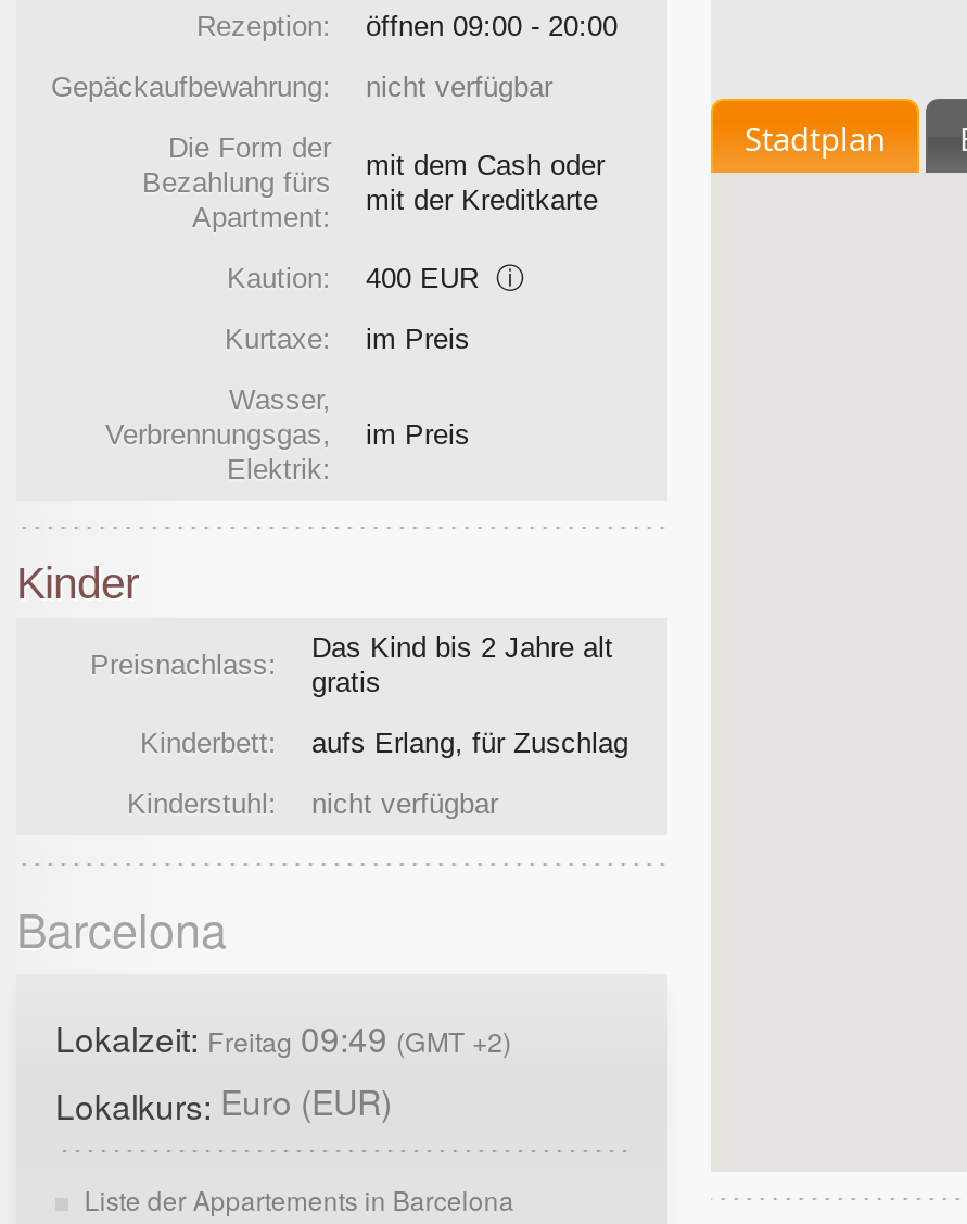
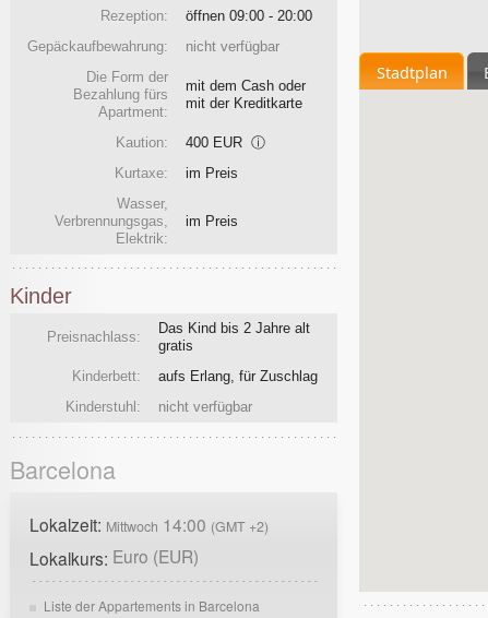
- Lokalzeit: Freitag 09:49 (GMT +2)
+ Lokalzeit: Mittwoch 14:00 (GMT +2)
